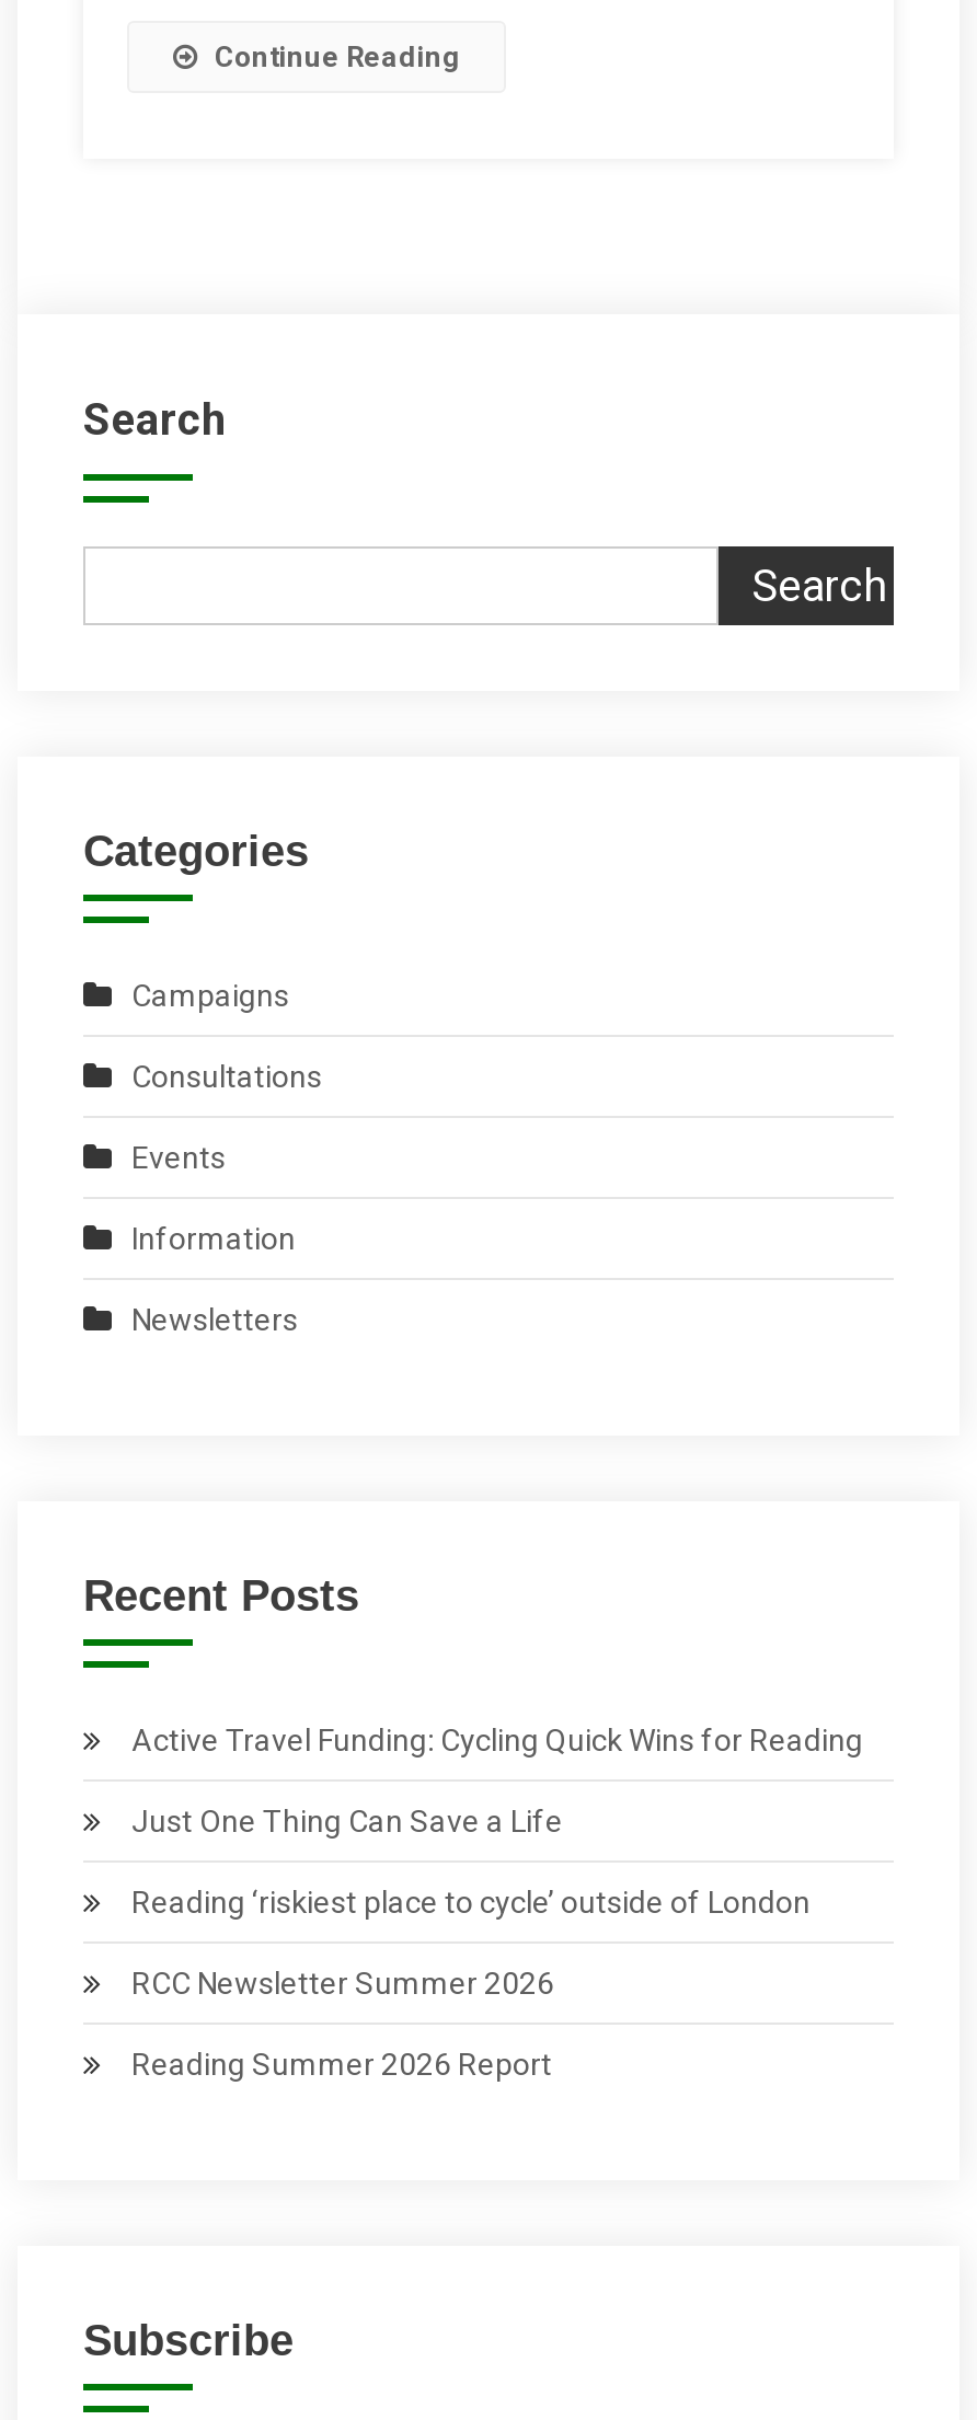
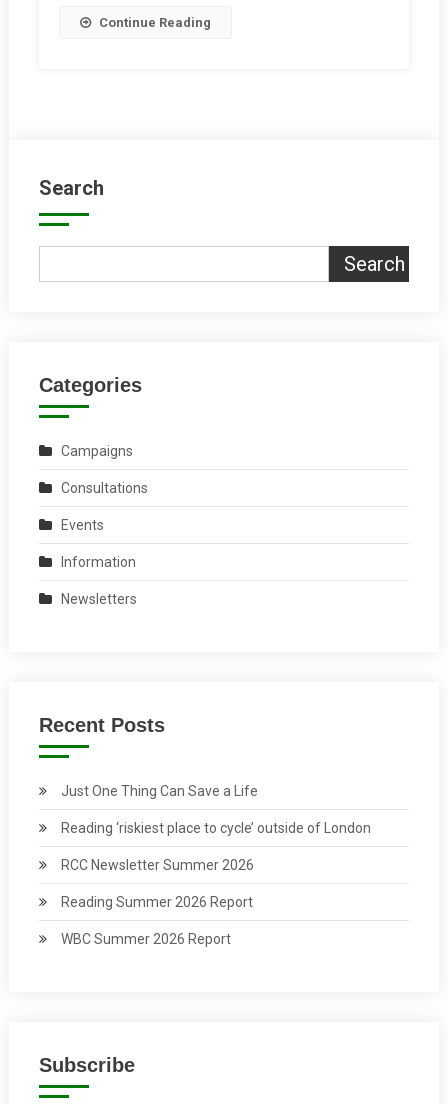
- Active Travel Funding: Cycling Quick Wins for Reading

moved up: Just One Thing Can Save a Life | Reading ‘riskiest place to cycle’ outside of London | RCC Newsletter Summer 2026 | Reading Summer 2026 Report

+ WBC Summer 2026 Report
